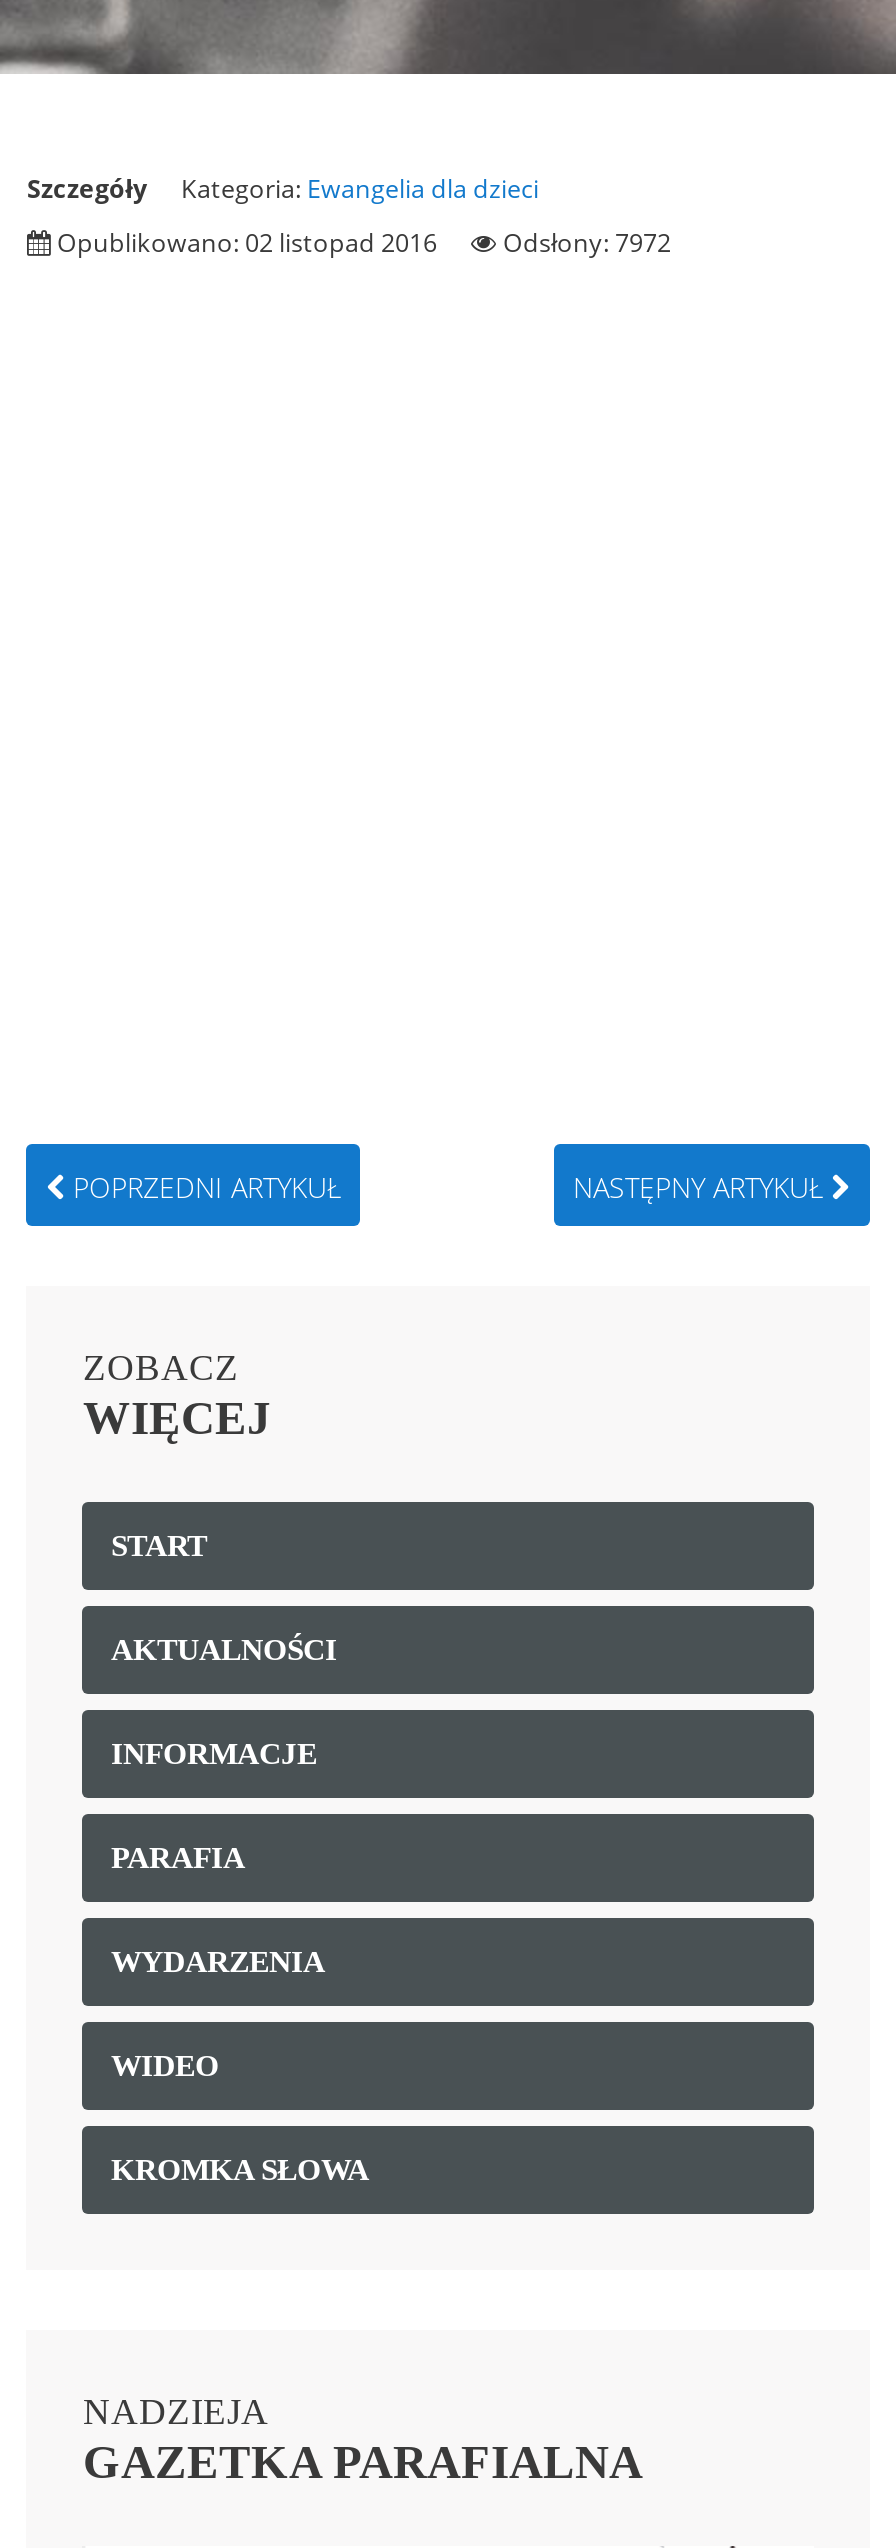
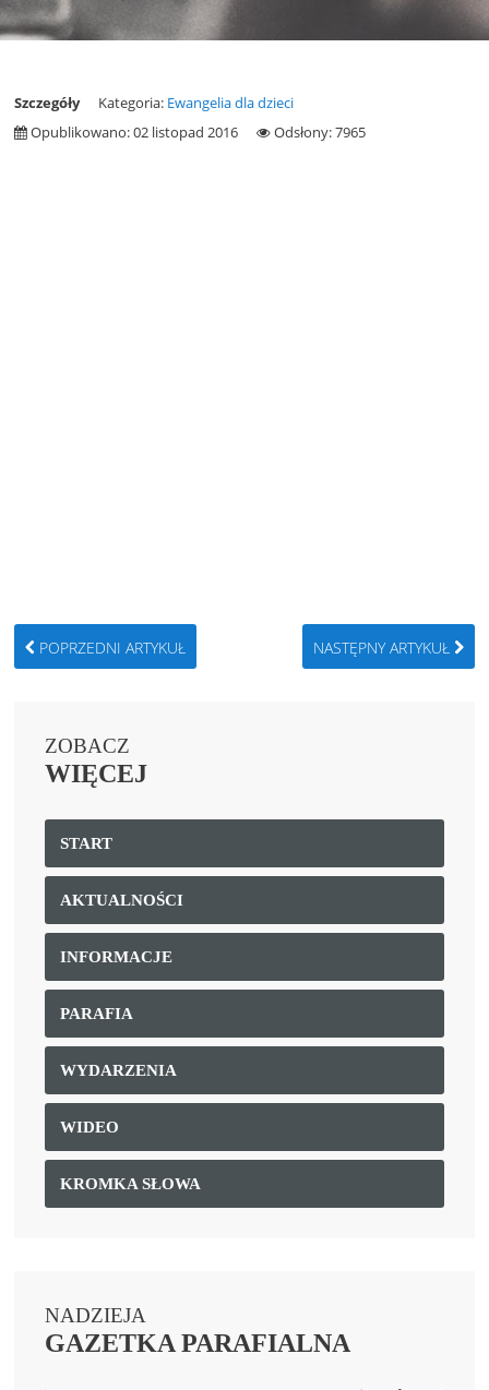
- Opublikowano: 02 listopad 2016 Odsłony: 7972
+ Opublikowano: 02 listopad 2016 Odsłony: 7965
